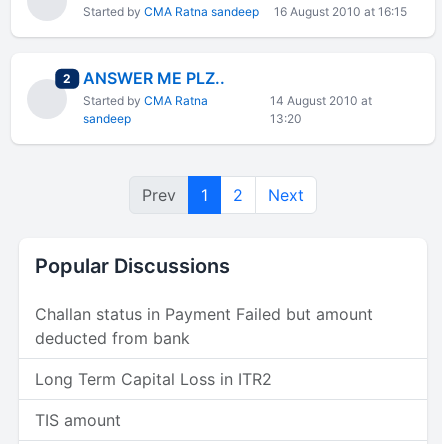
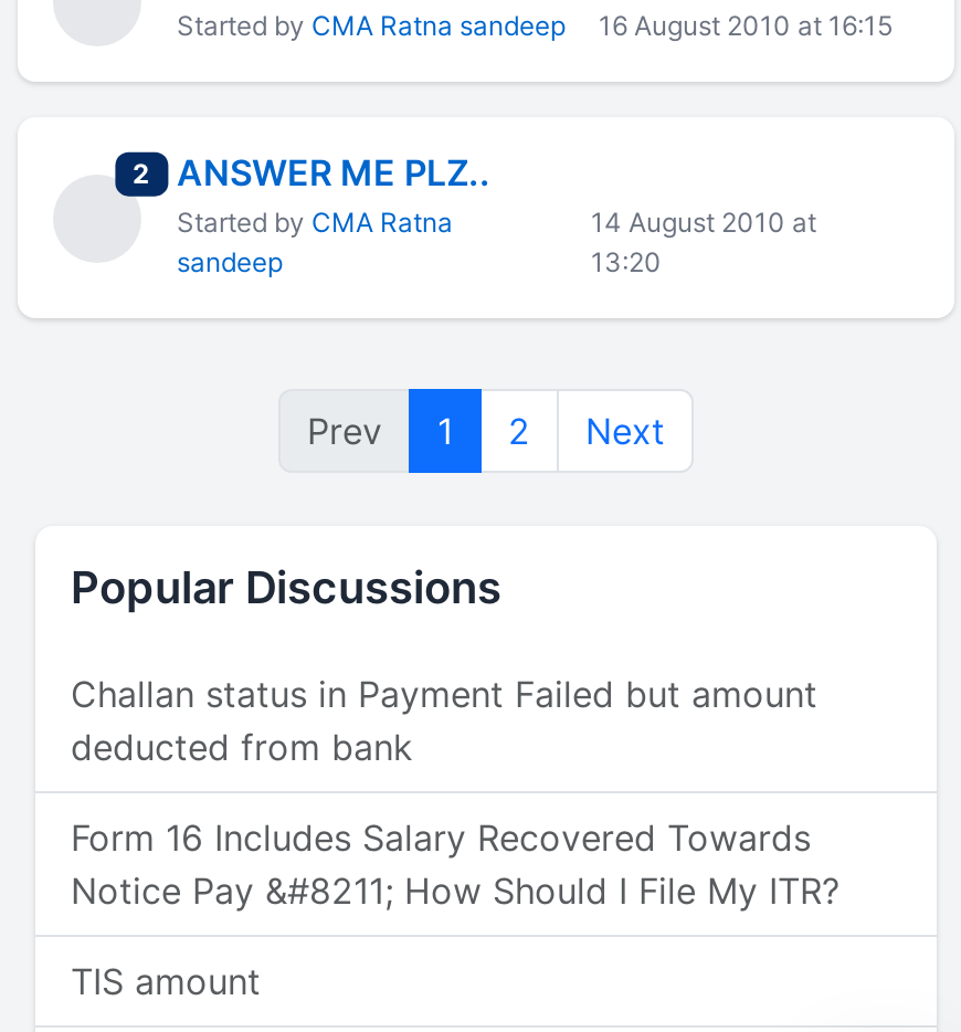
- Long Term Capital Loss in ITR2
+ Form 16 Includes Salary Recovered Towards
+ Notice Pay &#8211; How Should I File My ITR?
